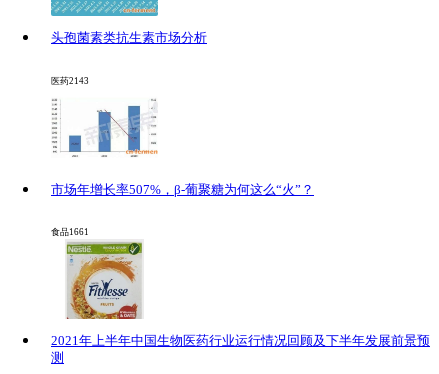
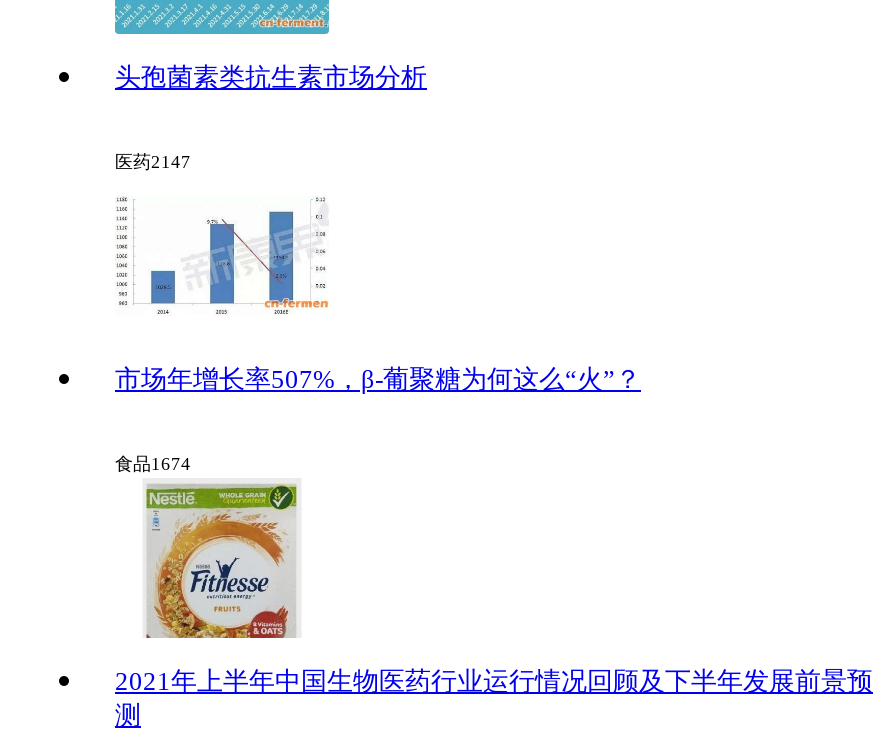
- 医药2143
+ 医药2147

- 食品1661
+ 食品1674
